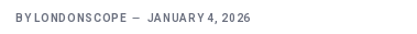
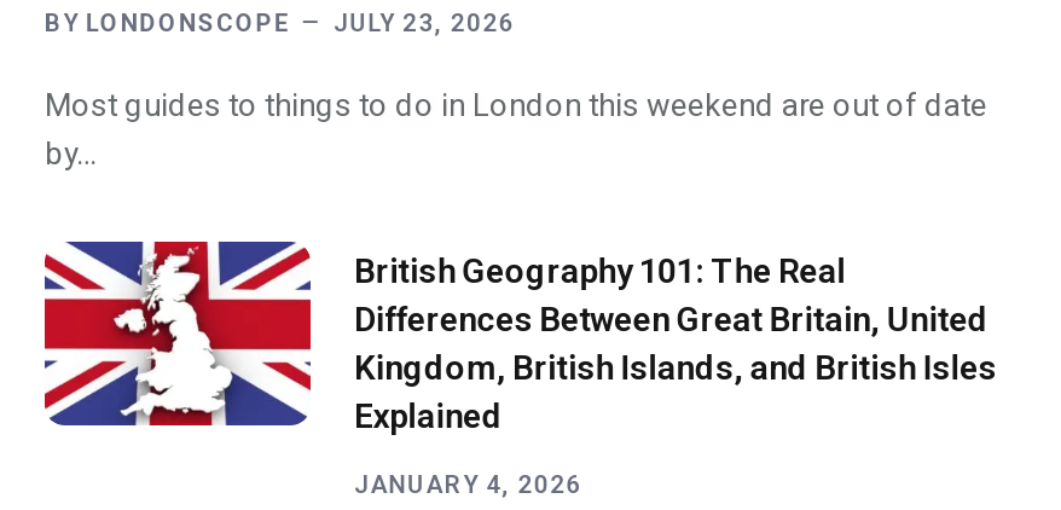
+ [image]
+ JULY 23, 2026
+ Most guides to things to do in London this weekend are out of date
+ by…
+ British Geography 101: The Real
+ Differences Between Great Britain, United
+ Kingdom, British Islands, and British Isles
+ Explained
